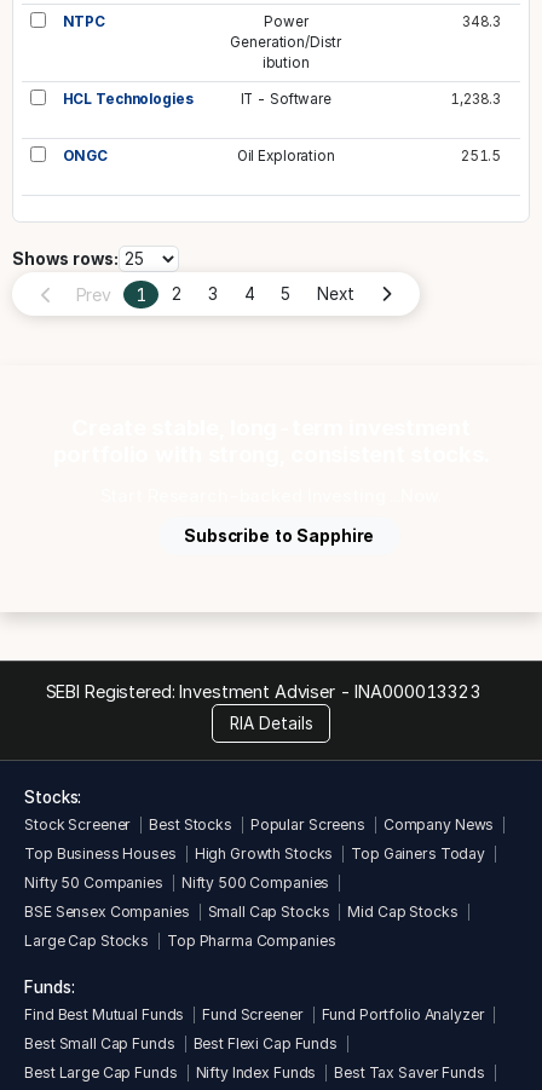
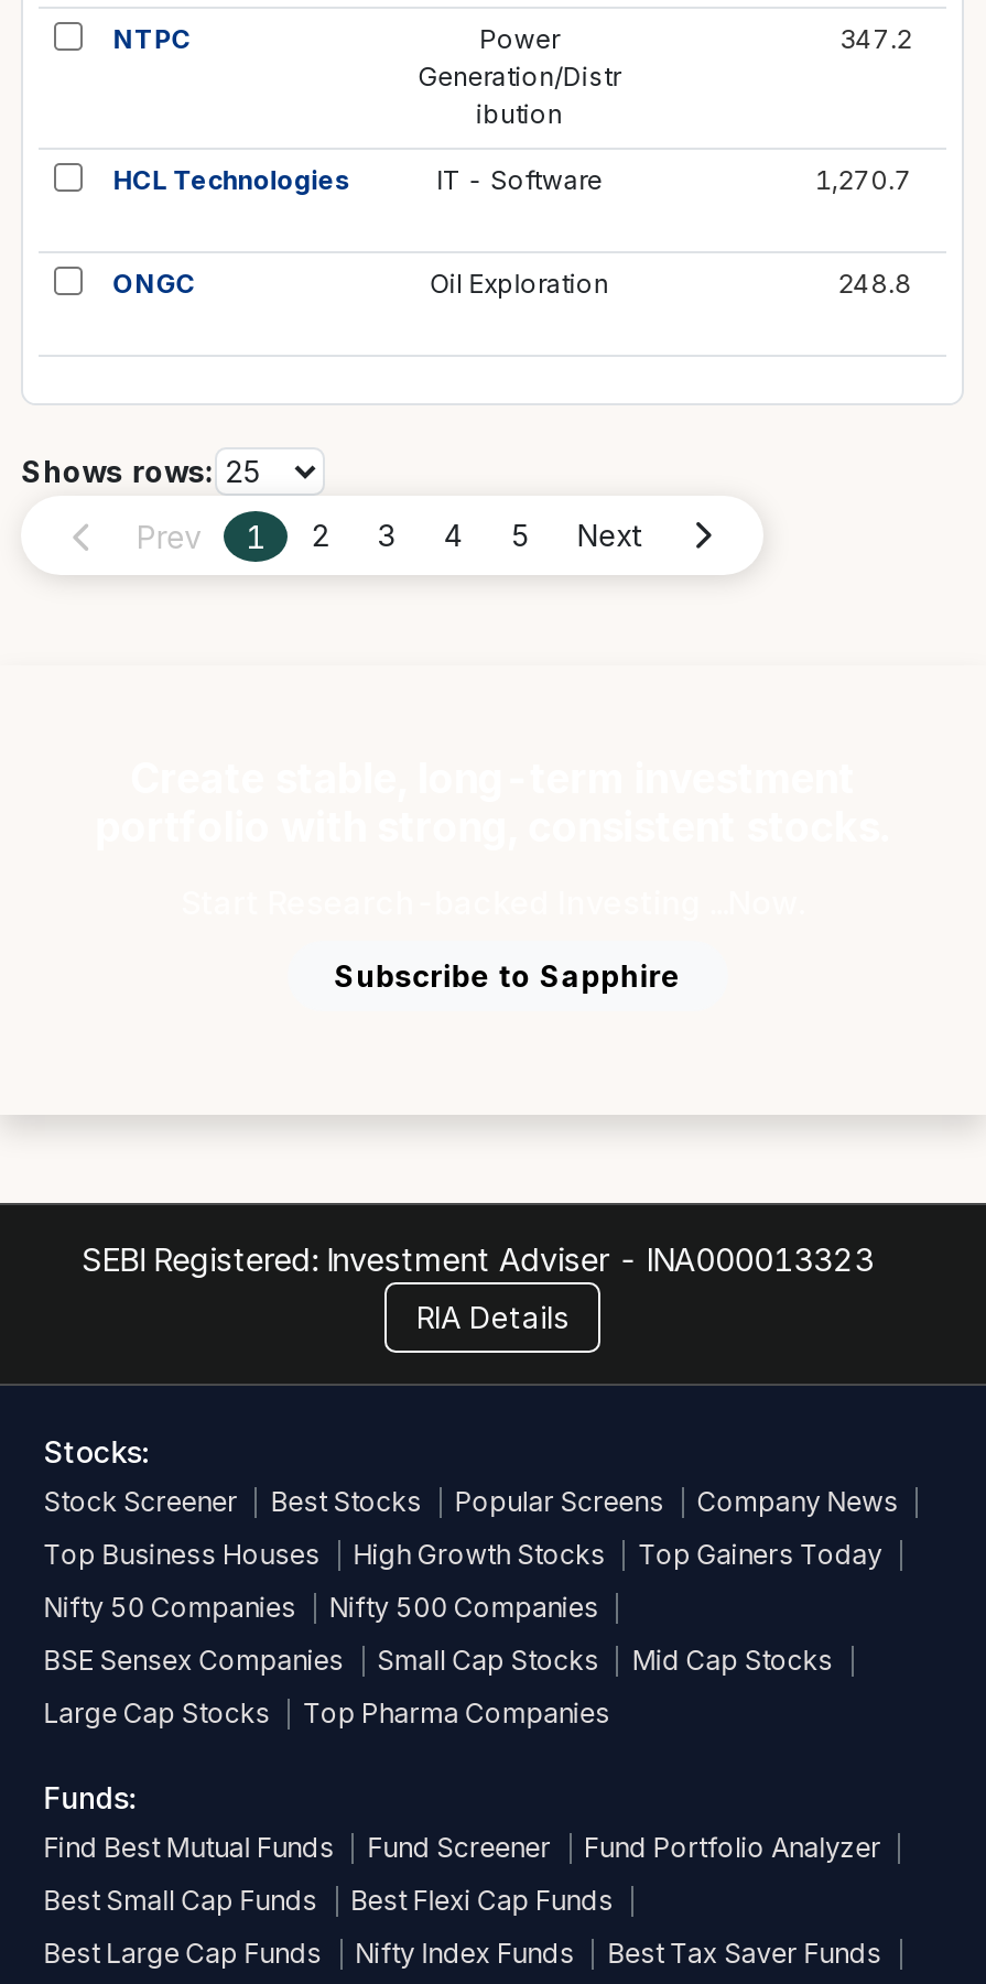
- 348.3
+ 347.2

- 1,238.3
+ 1,270.7

- 251.5
+ 248.8
